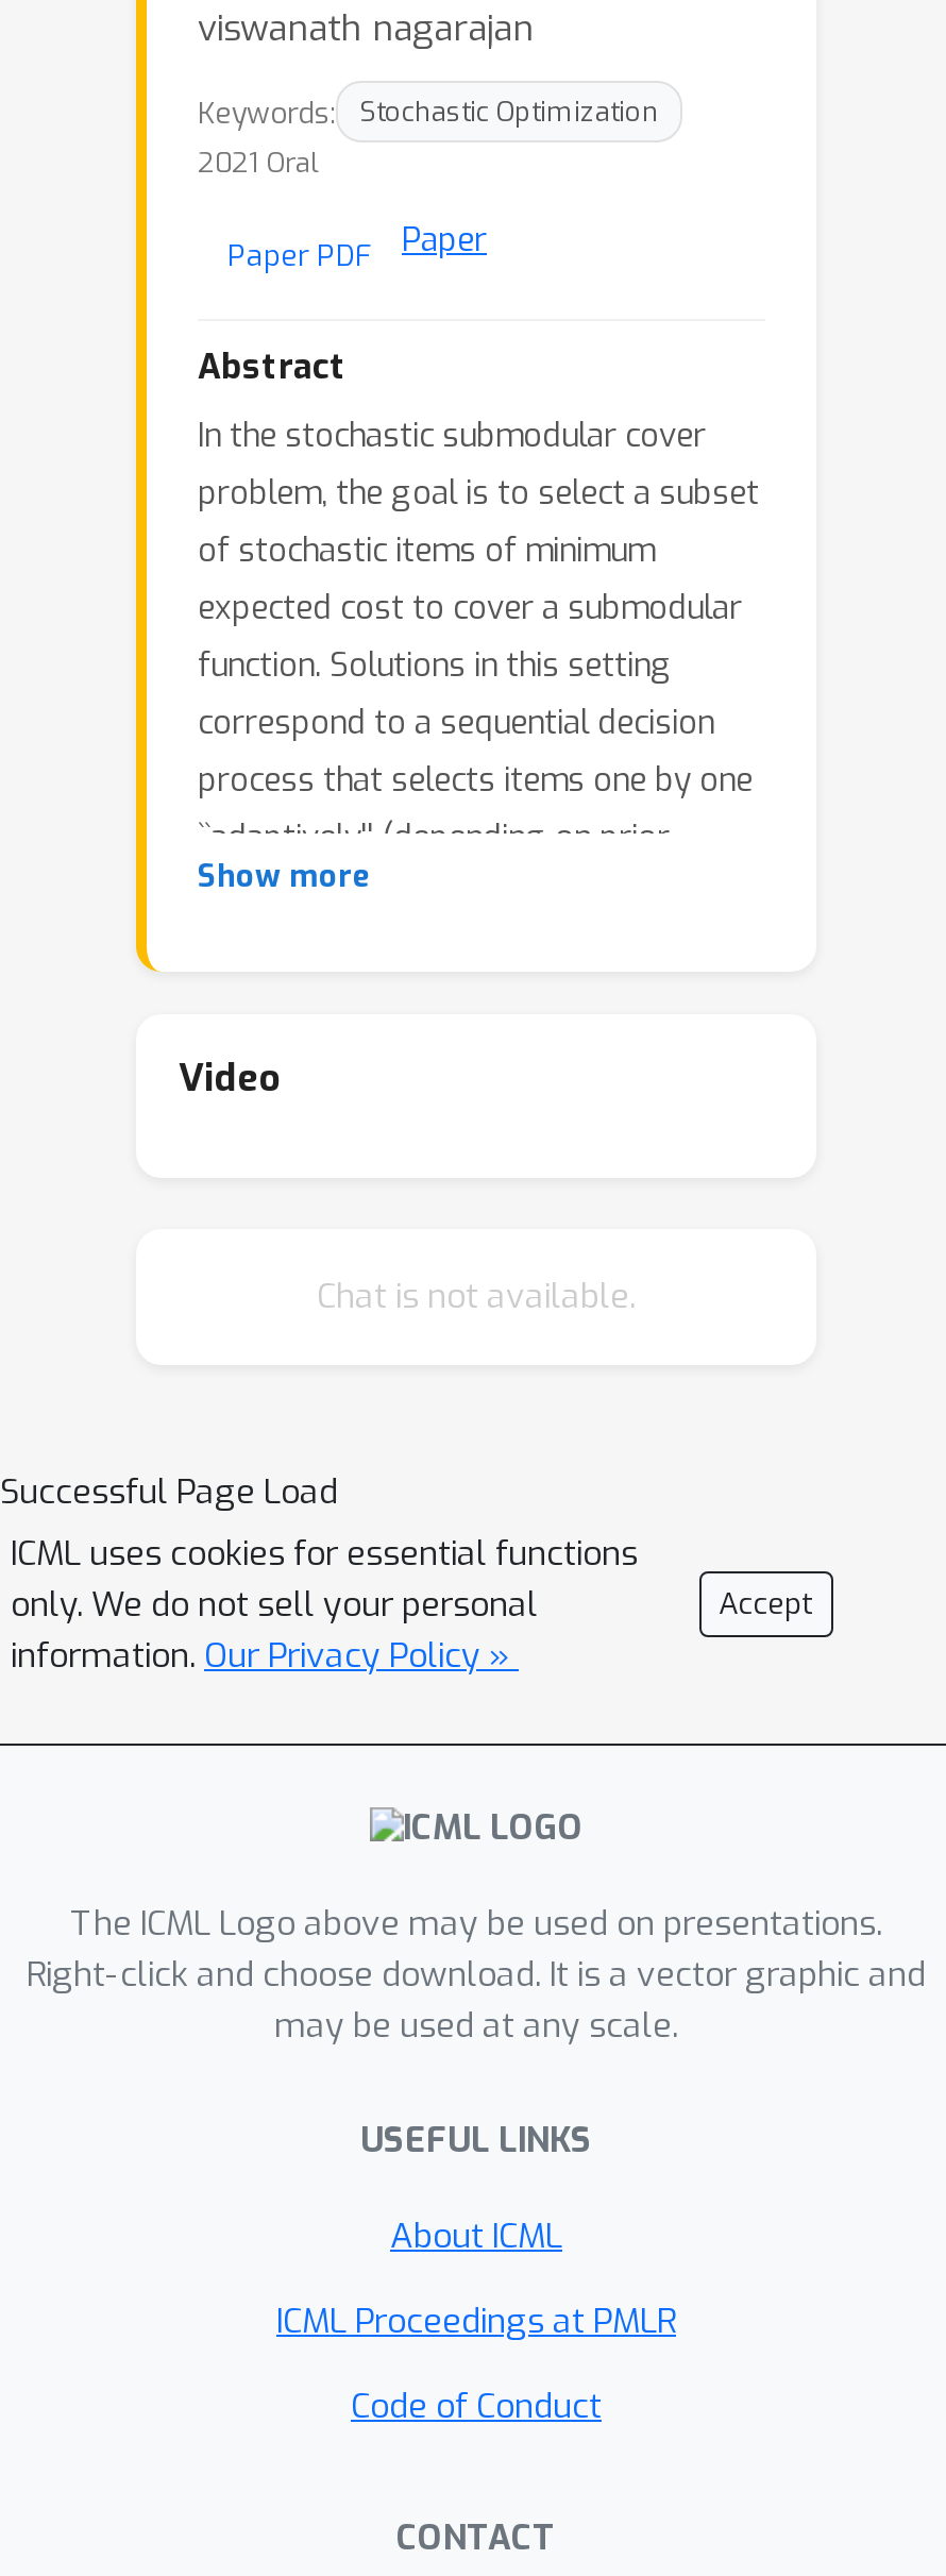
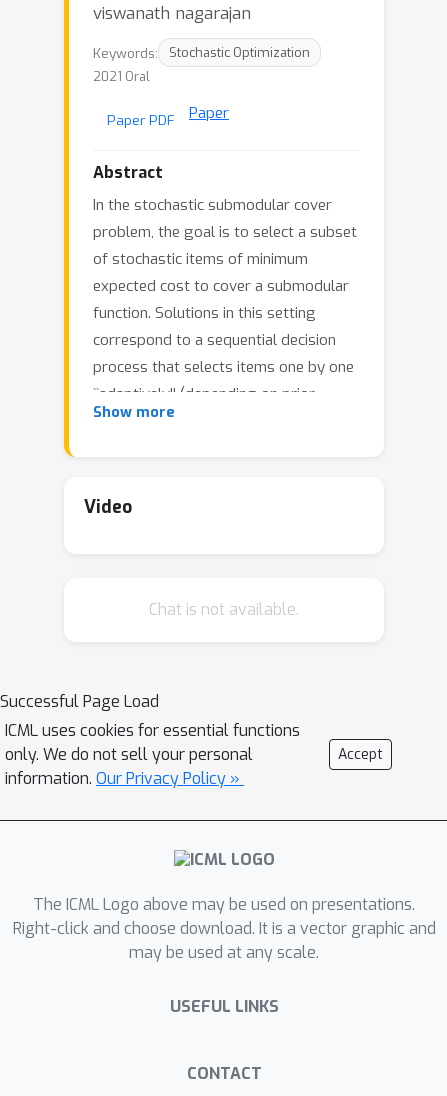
- About ICML
- ICML Proceedings at PMLR
- Code of Conduct
